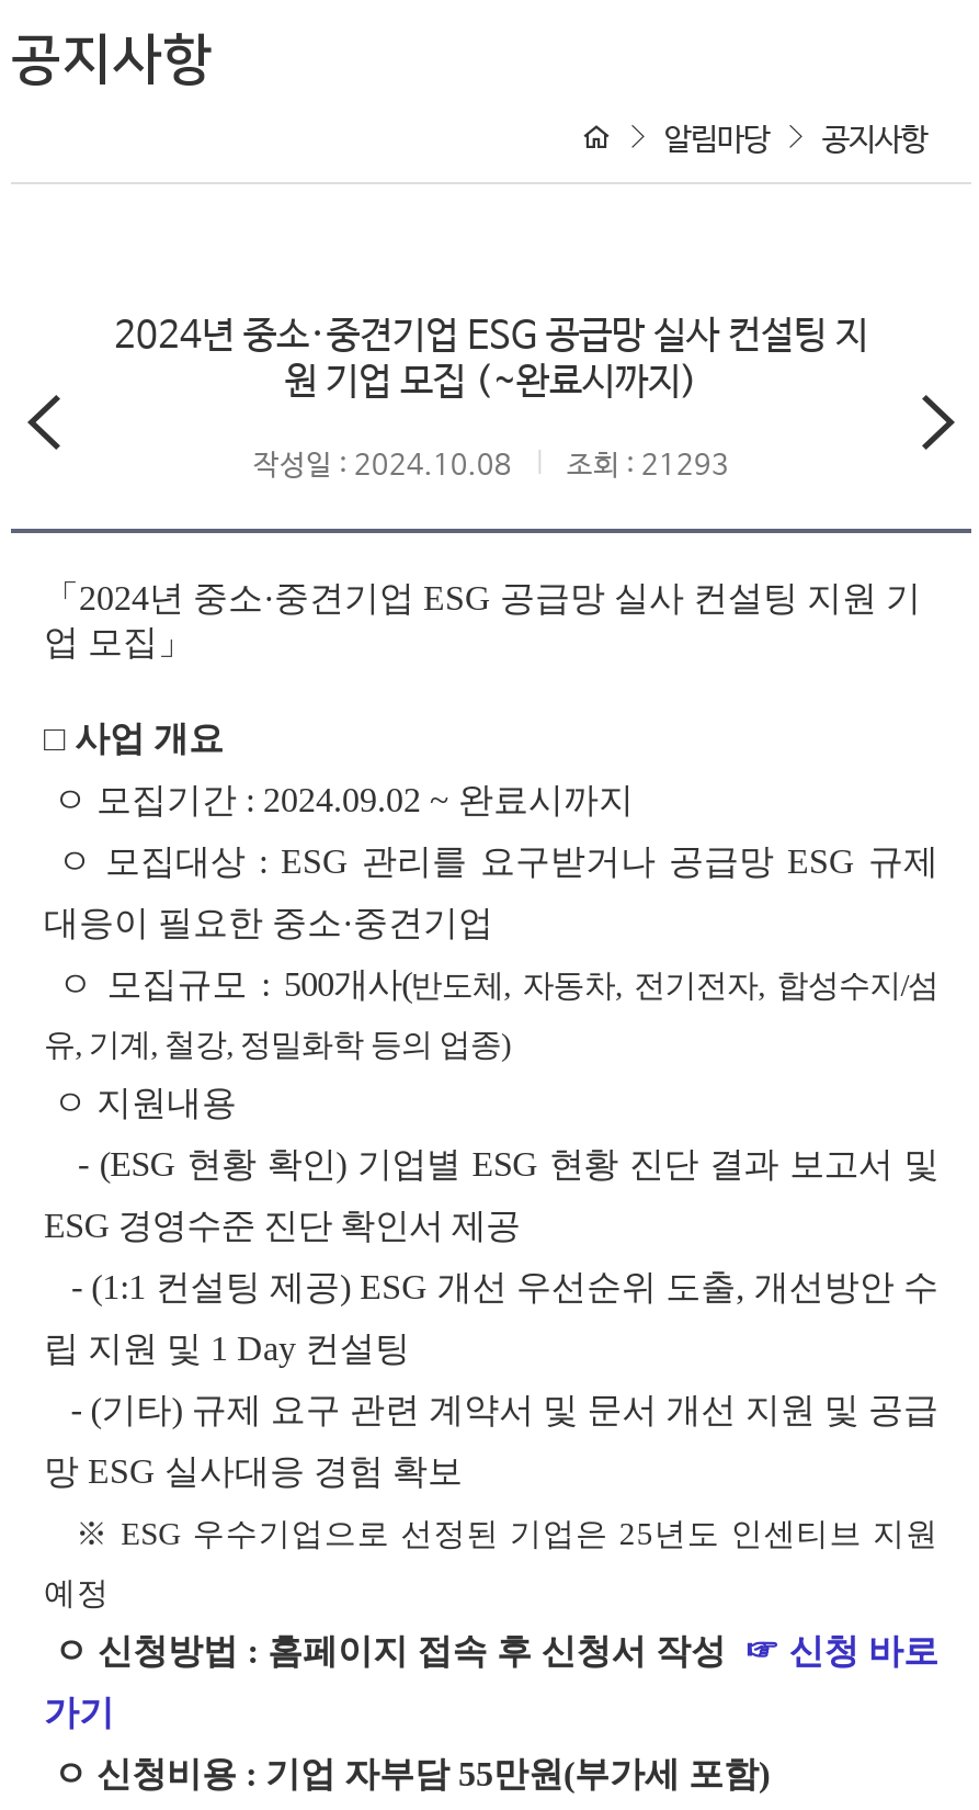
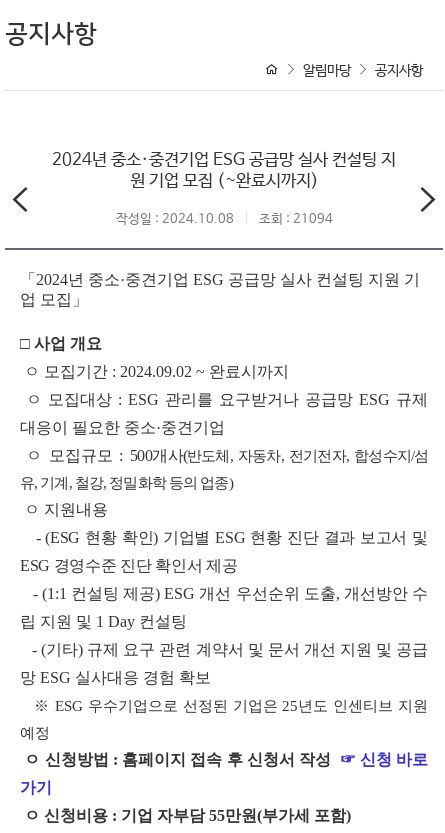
- 작성일 : 2024.10.08 조회 : 21293
+ 작성일 : 2024.10.08 조회 : 21094
